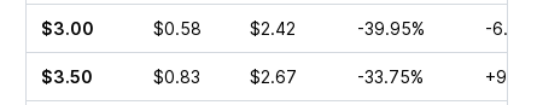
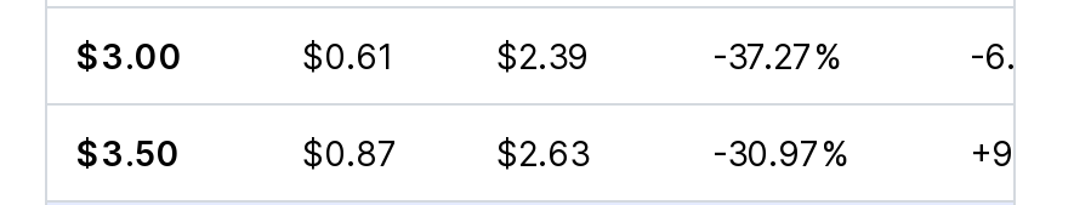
- $0.58
+ $0.61

- $2.42
+ $2.39

- -39.95%
+ -37.27%

- $0.83
+ $0.87

- $2.67
+ $2.63

- -33.75%
+ -30.97%
